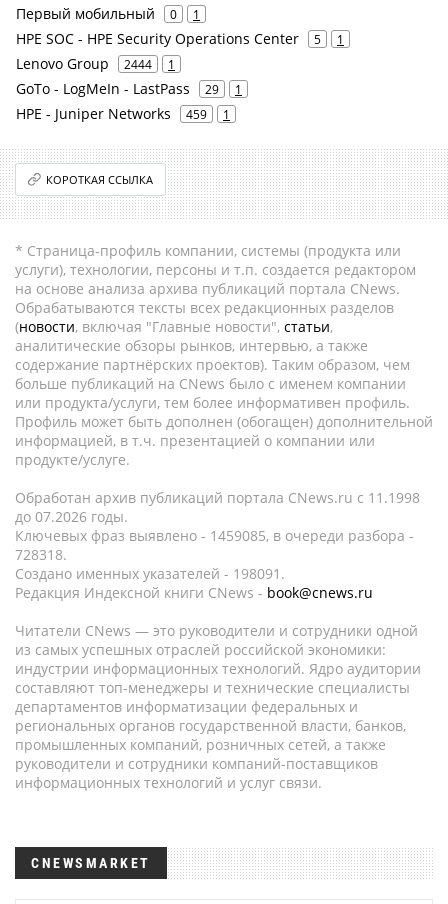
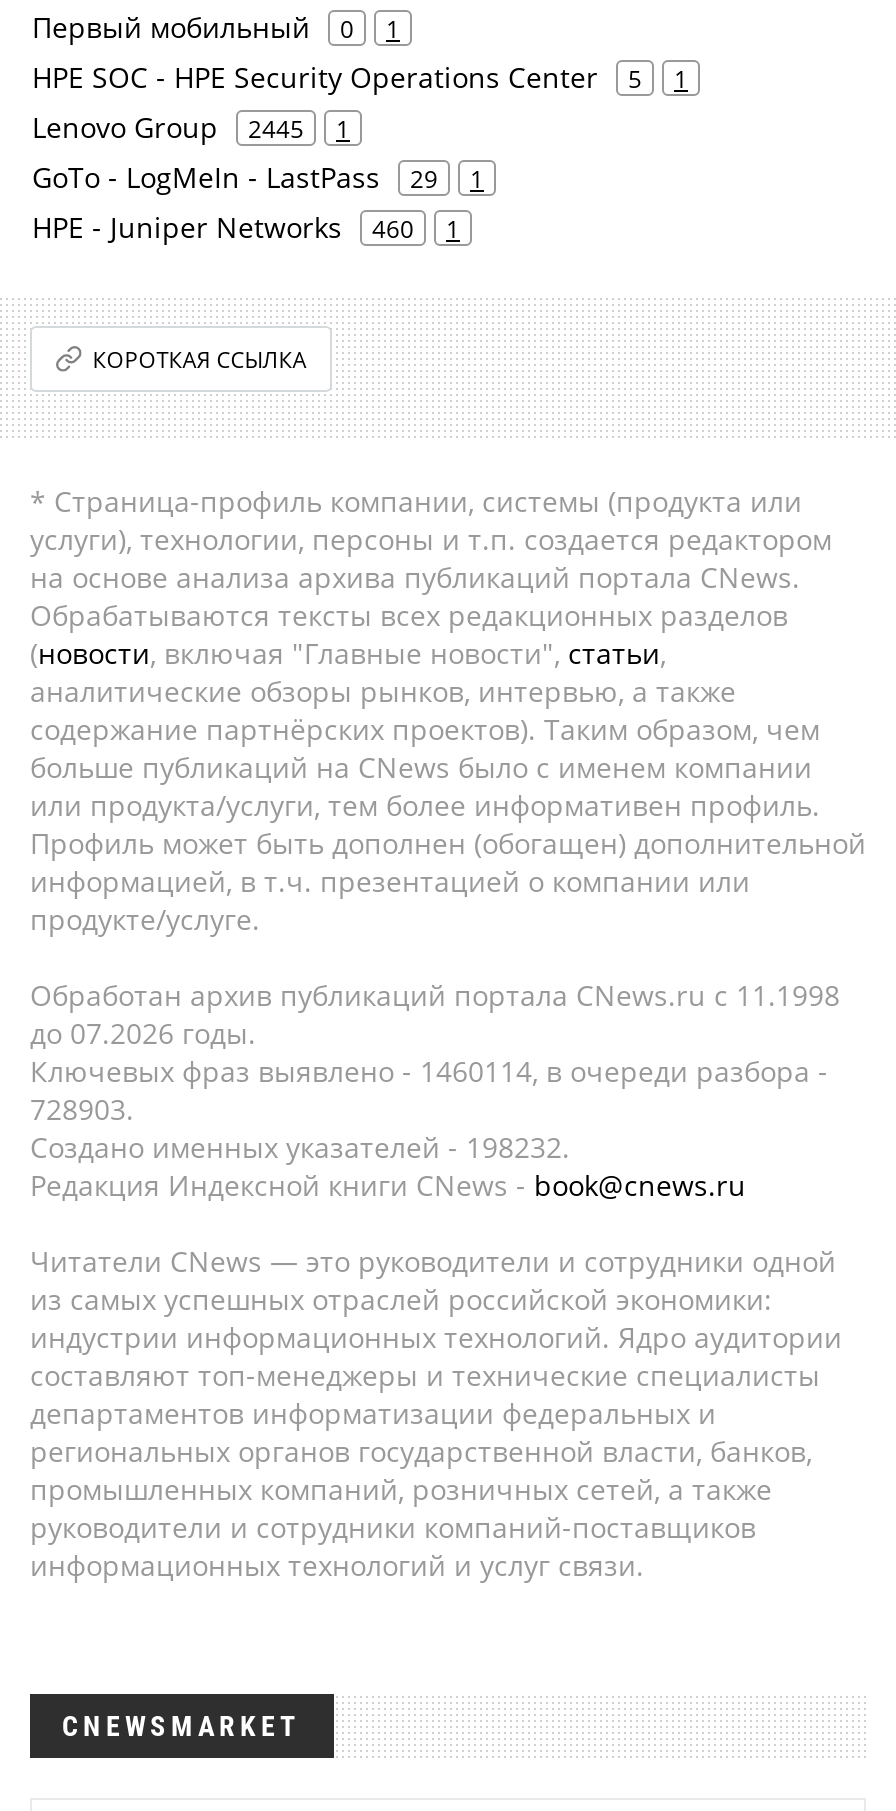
- Lenovo Group 2444 1
+ Lenovo Group 2445 1

- HPE - Juniper Networks 459 1
+ HPE - Juniper Networks 460 1

- Ключевых фраз выявлено - 1459085, в очереди разбора -
+ Ключевых фраз выявлено - 1460114, в очереди разбора -

- 728318.
+ 728903.

- Создано именных указателей - 198091.
+ Создано именных указателей - 198232.
